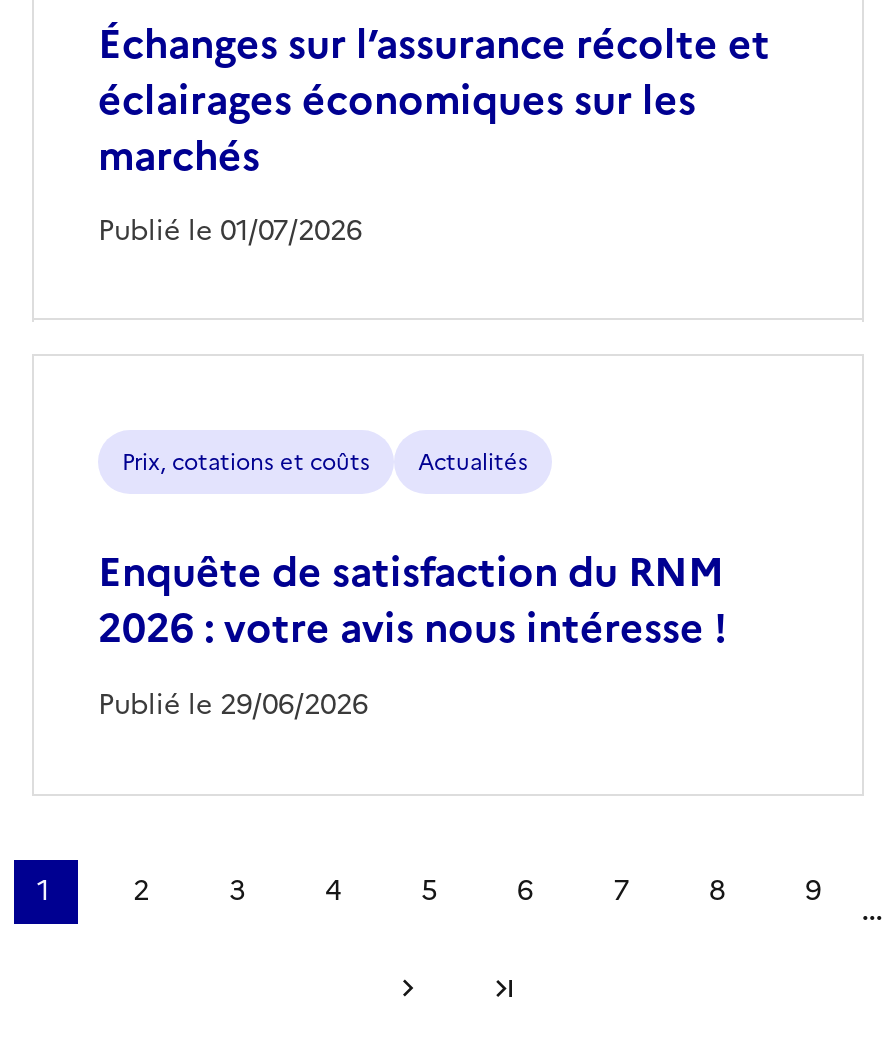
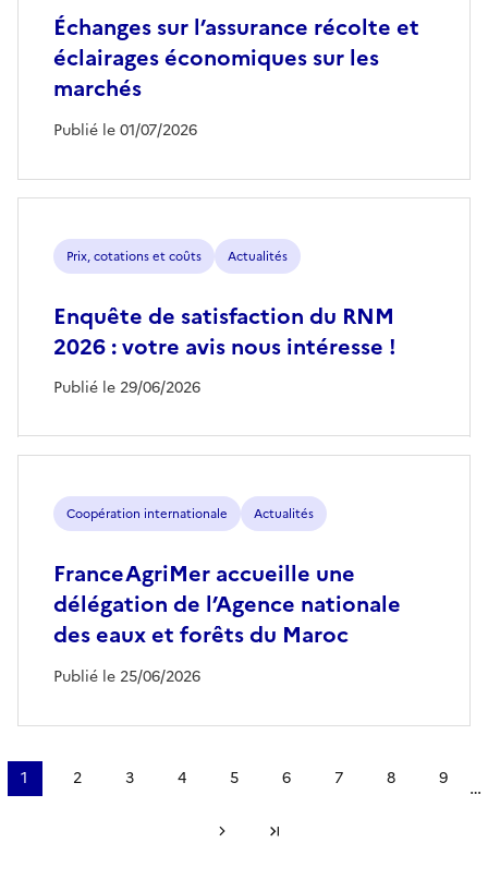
+ Coopération internationale
+ Actualités
+ FranceAgriMer accueille une
+ délégation de l’Agence nationale
+ des eaux et forêts du Maroc
+ Publié le 25/06/2026
